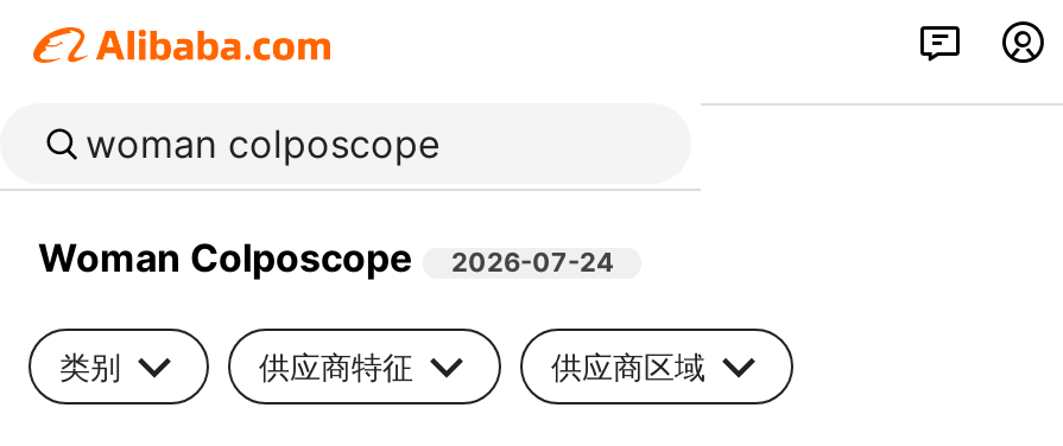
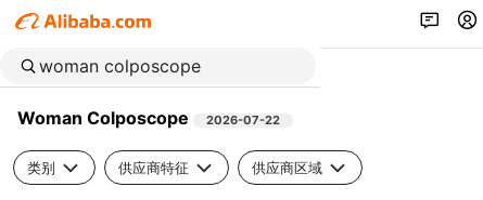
- Woman Colposcope 2026-07-24
+ Woman Colposcope 2026-07-22
